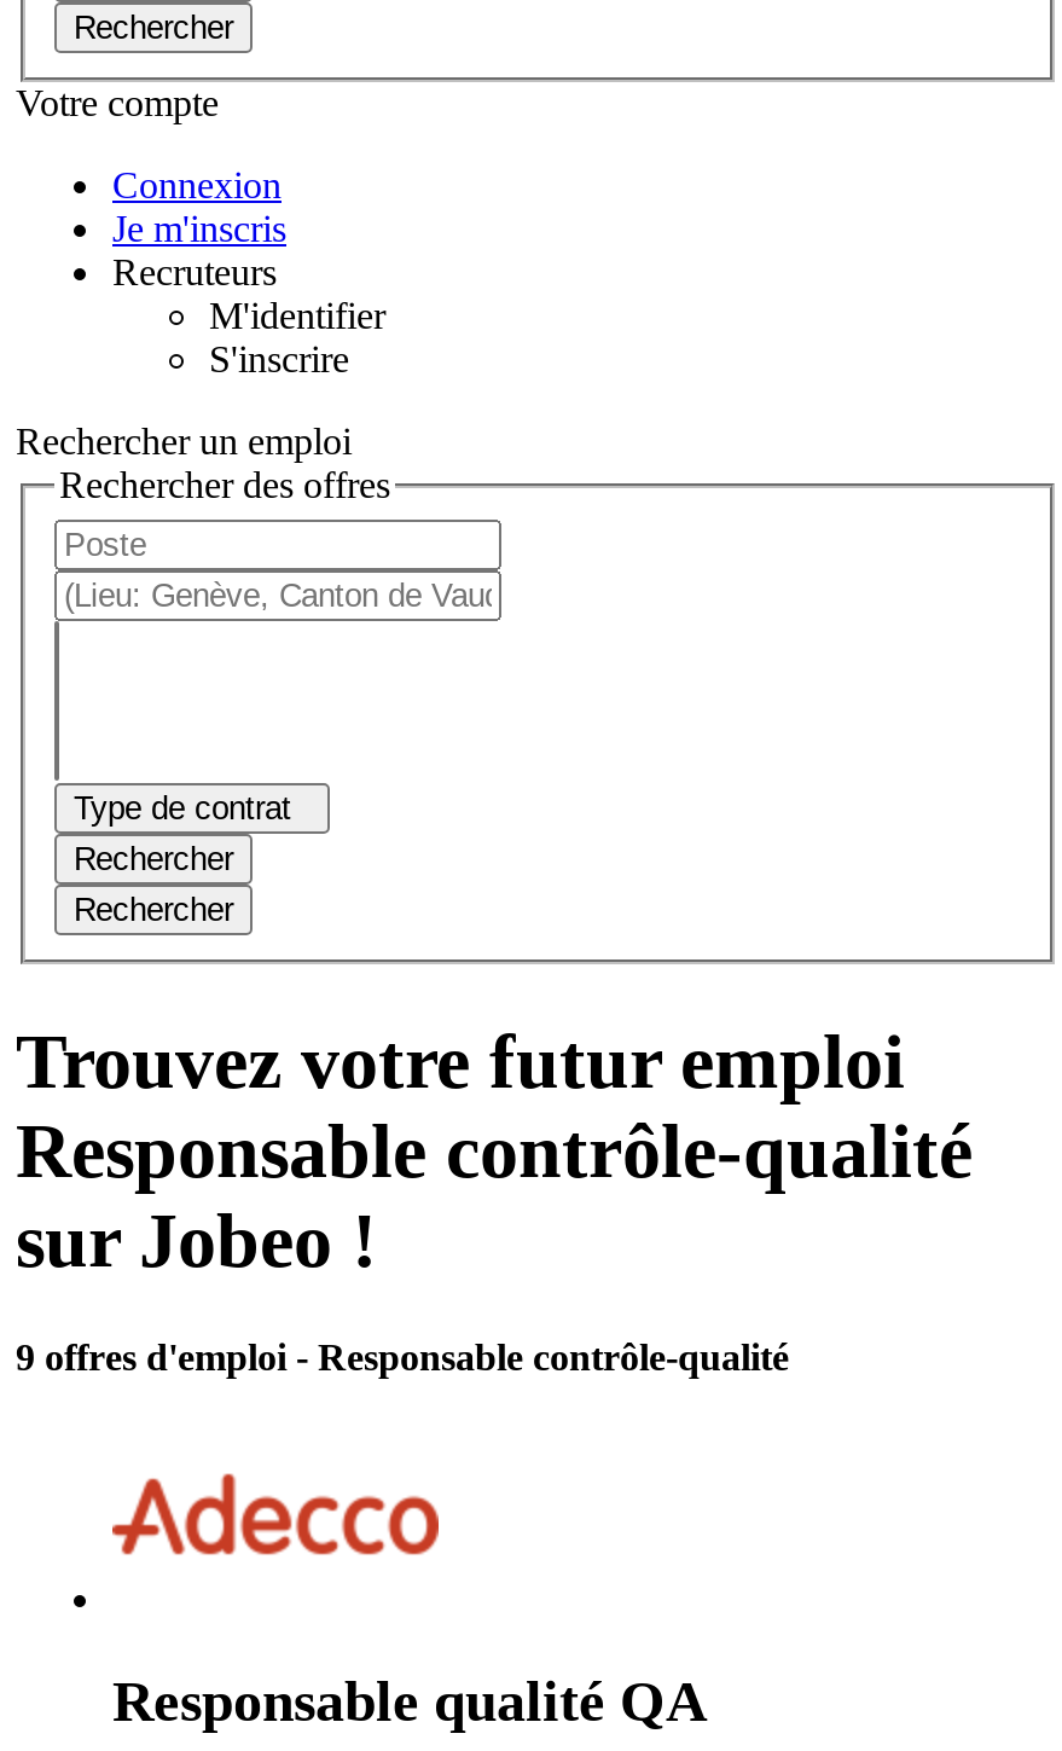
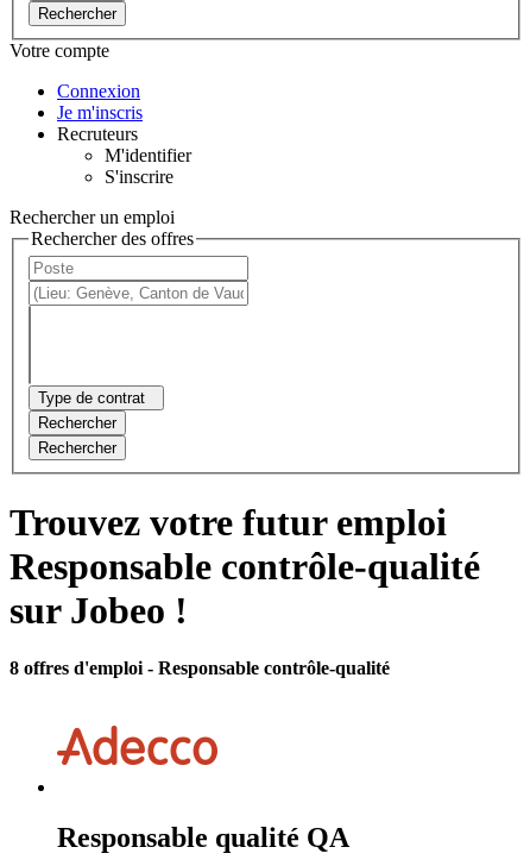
- 9 offres d'emploi - Responsable contrôle-qualité
+ 8 offres d'emploi - Responsable contrôle-qualité
